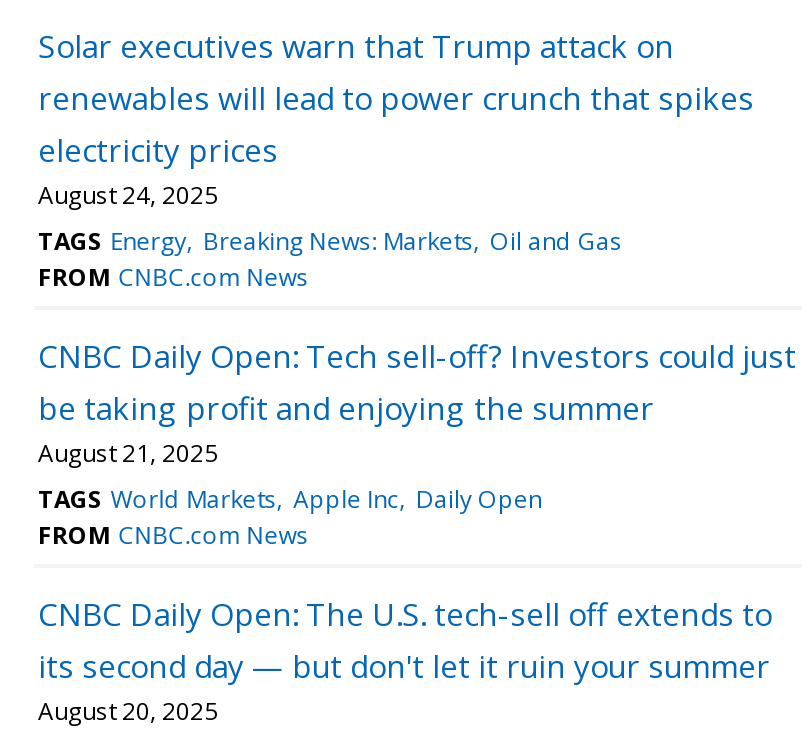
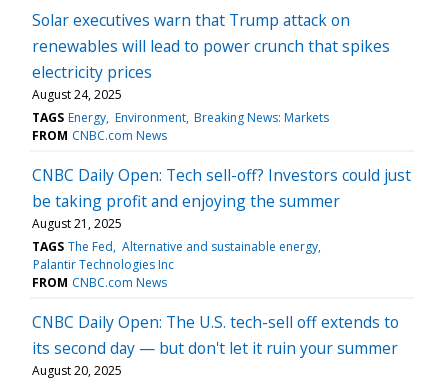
- TAGS Energy Breaking News: Markets Oil and Gas
+ TAGS Energy Environment Breaking News: Markets

- TAGS World Markets Apple Inc Daily Open
+ TAGS The Fed Alternative and sustainable energy
+ Palantir Technologies Inc
